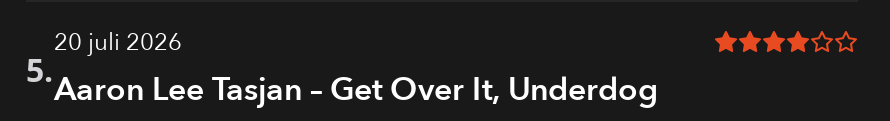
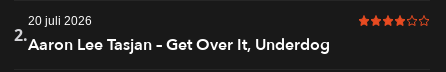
- 5. Aaron Lee Tasjan – Get Over It, Underdog
+ 2. Aaron Lee Tasjan – Get Over It, Underdog
